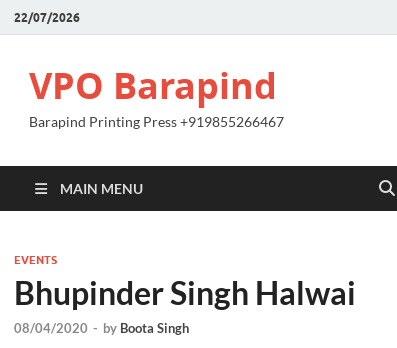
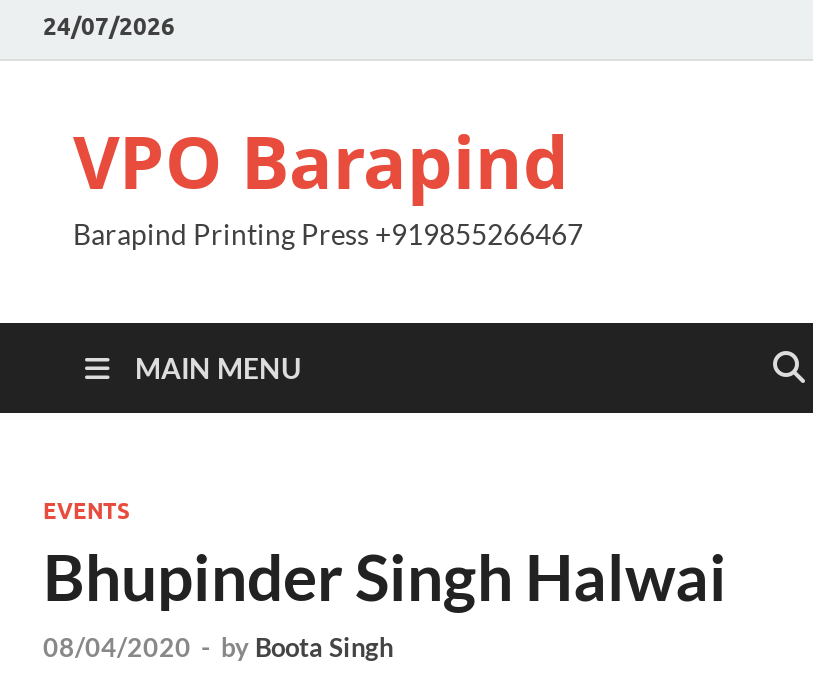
- 22/07/2026
+ 24/07/2026
